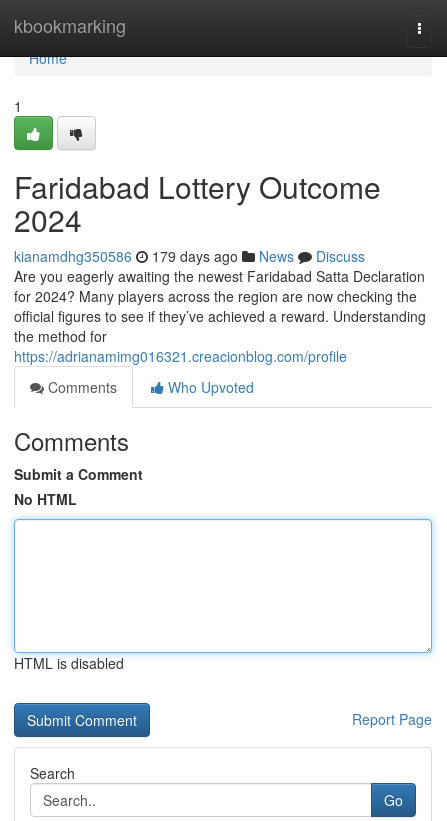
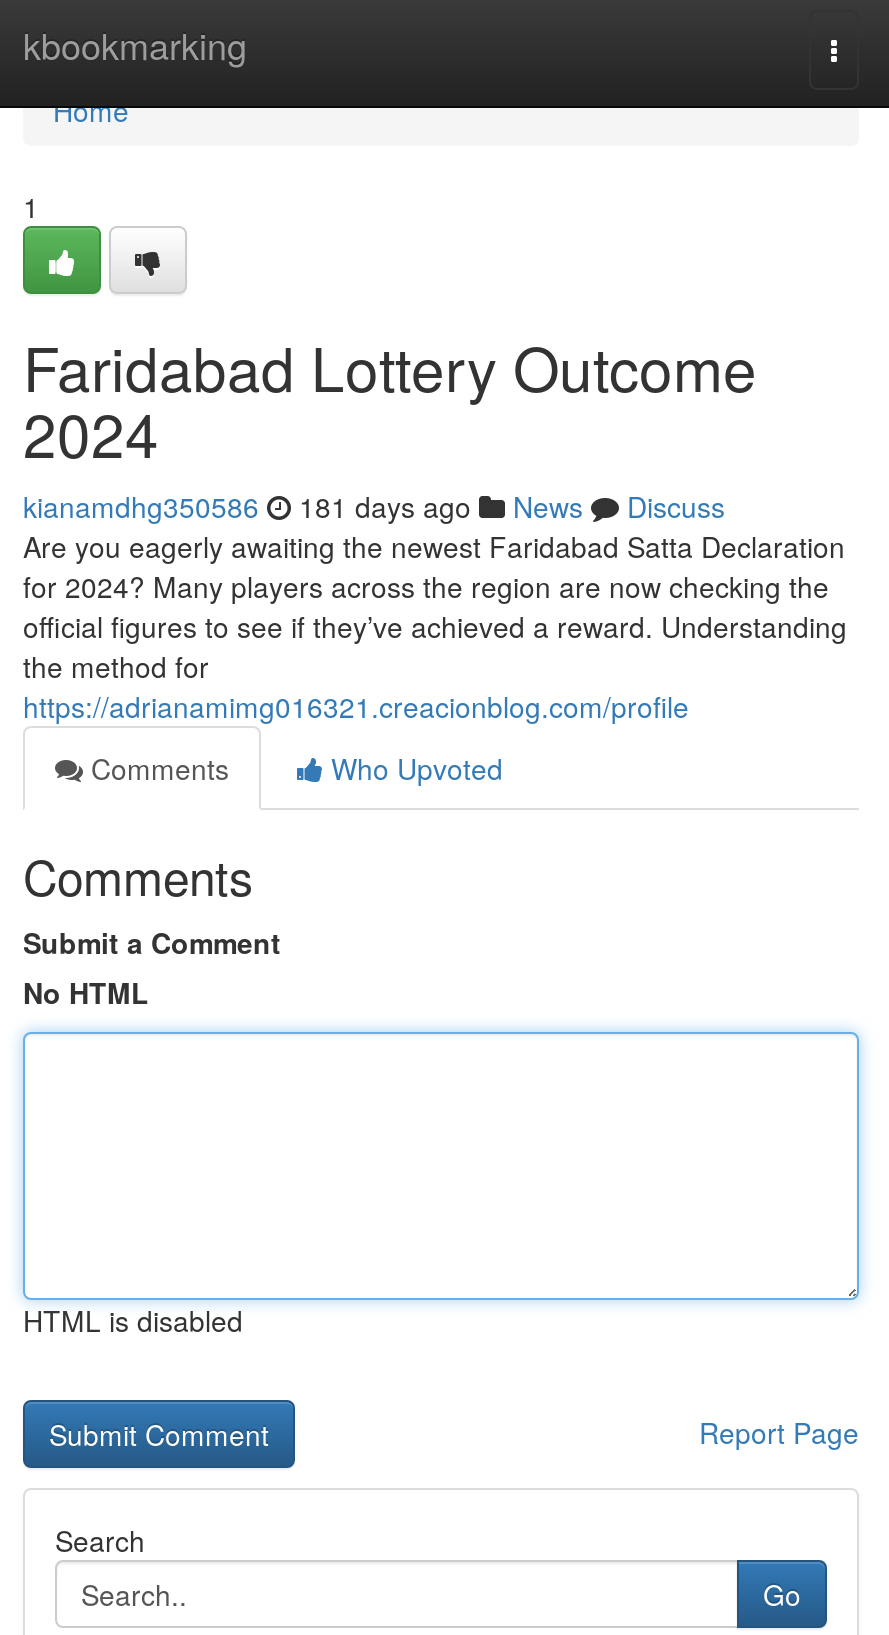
- kianamdhg350586 179 days ago News Discuss
+ kianamdhg350586 181 days ago News Discuss
